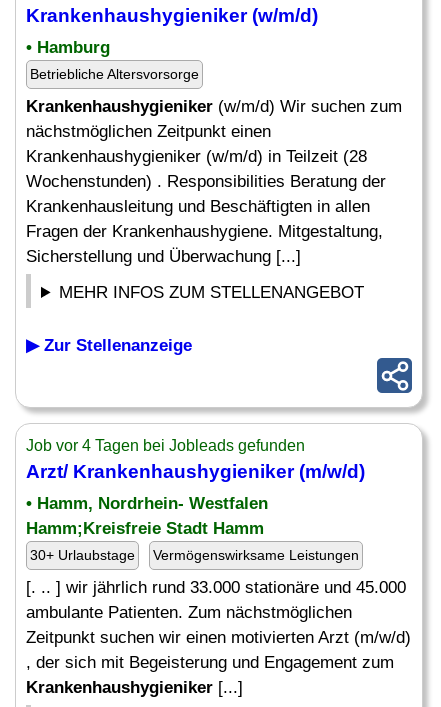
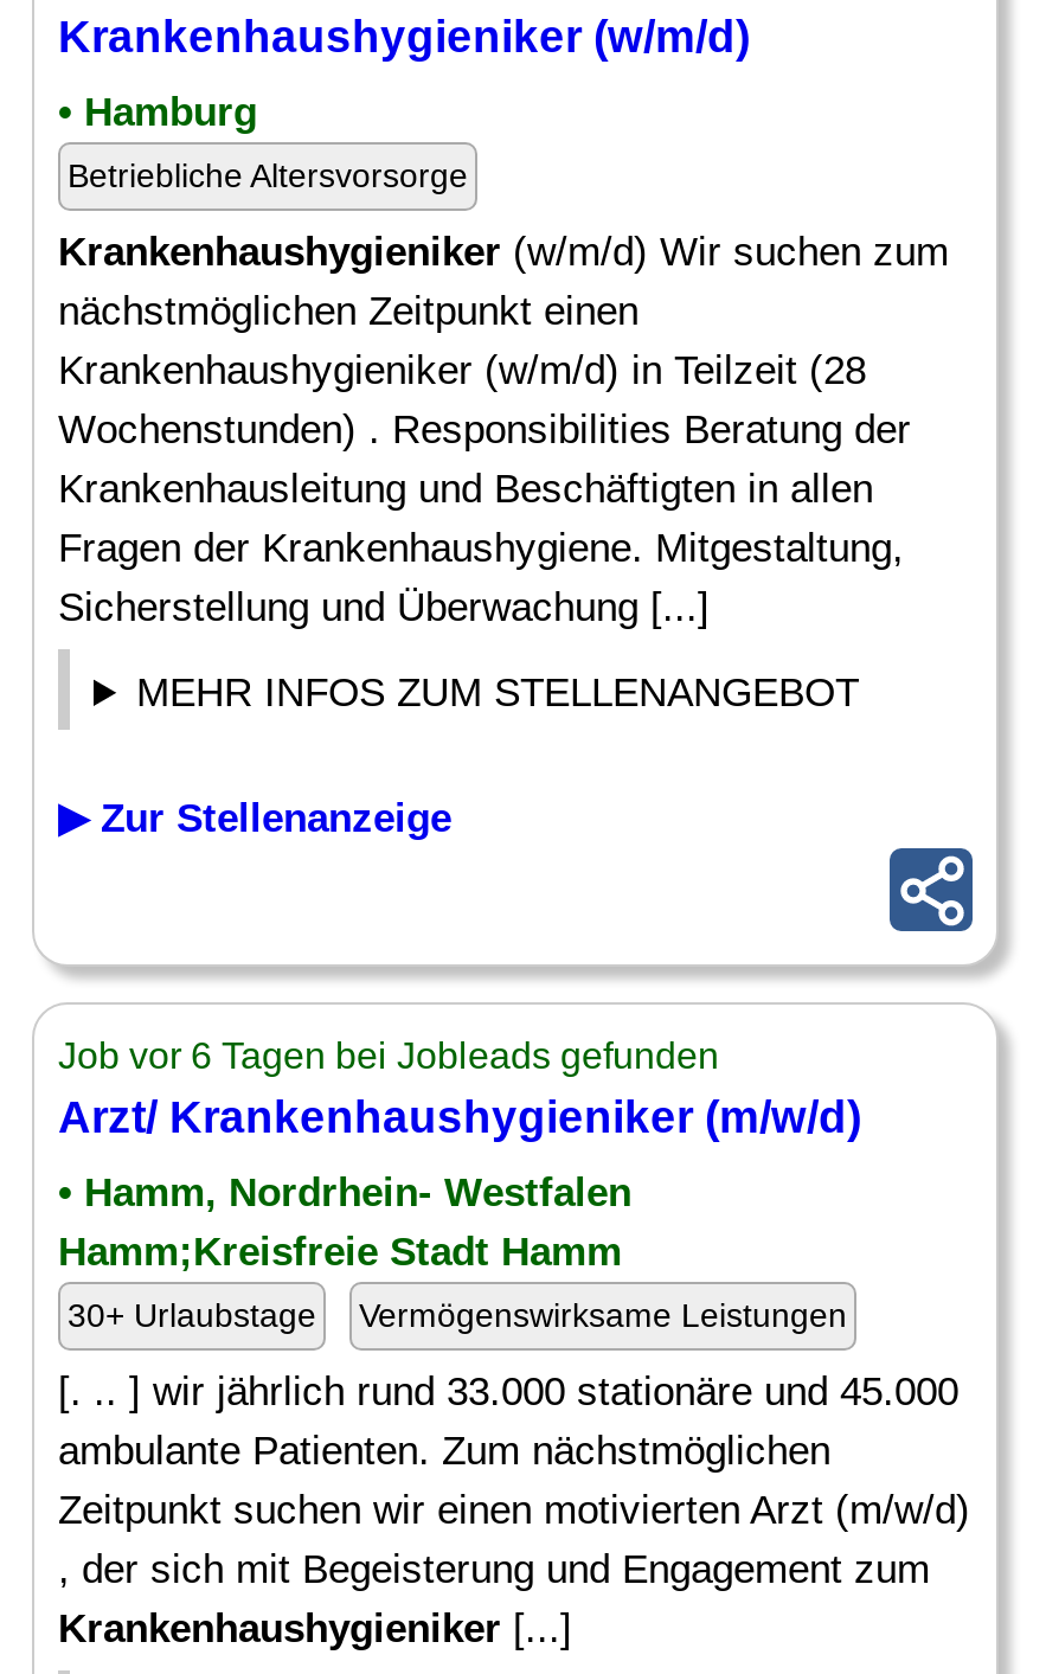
- Job vor 4 Tagen bei Jobleads gefunden
+ Job vor 6 Tagen bei Jobleads gefunden
